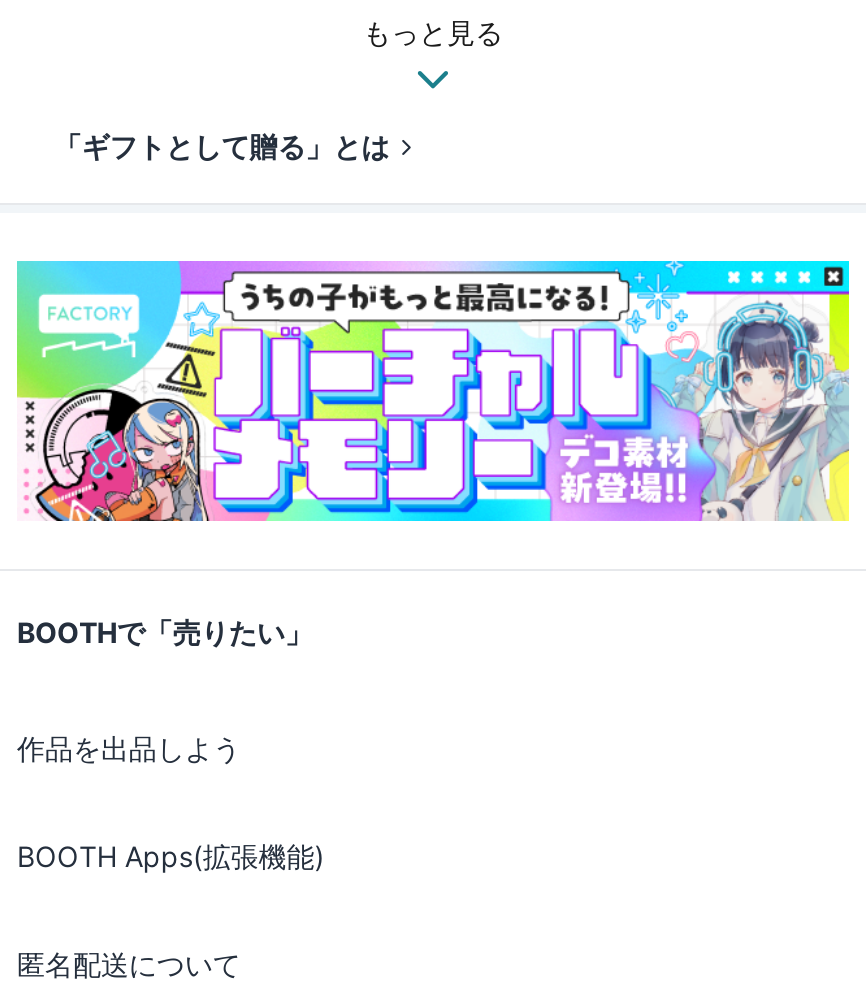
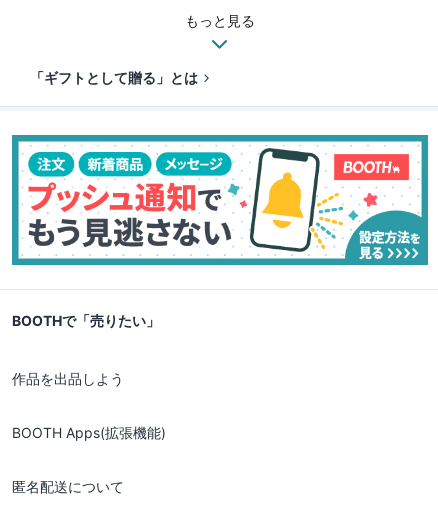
- [image]
+ [image]
